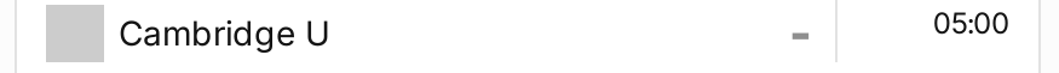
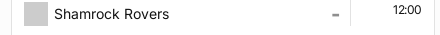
- Cambridge U
+ Shamrock Rovers

- 05:00
+ 12:00
